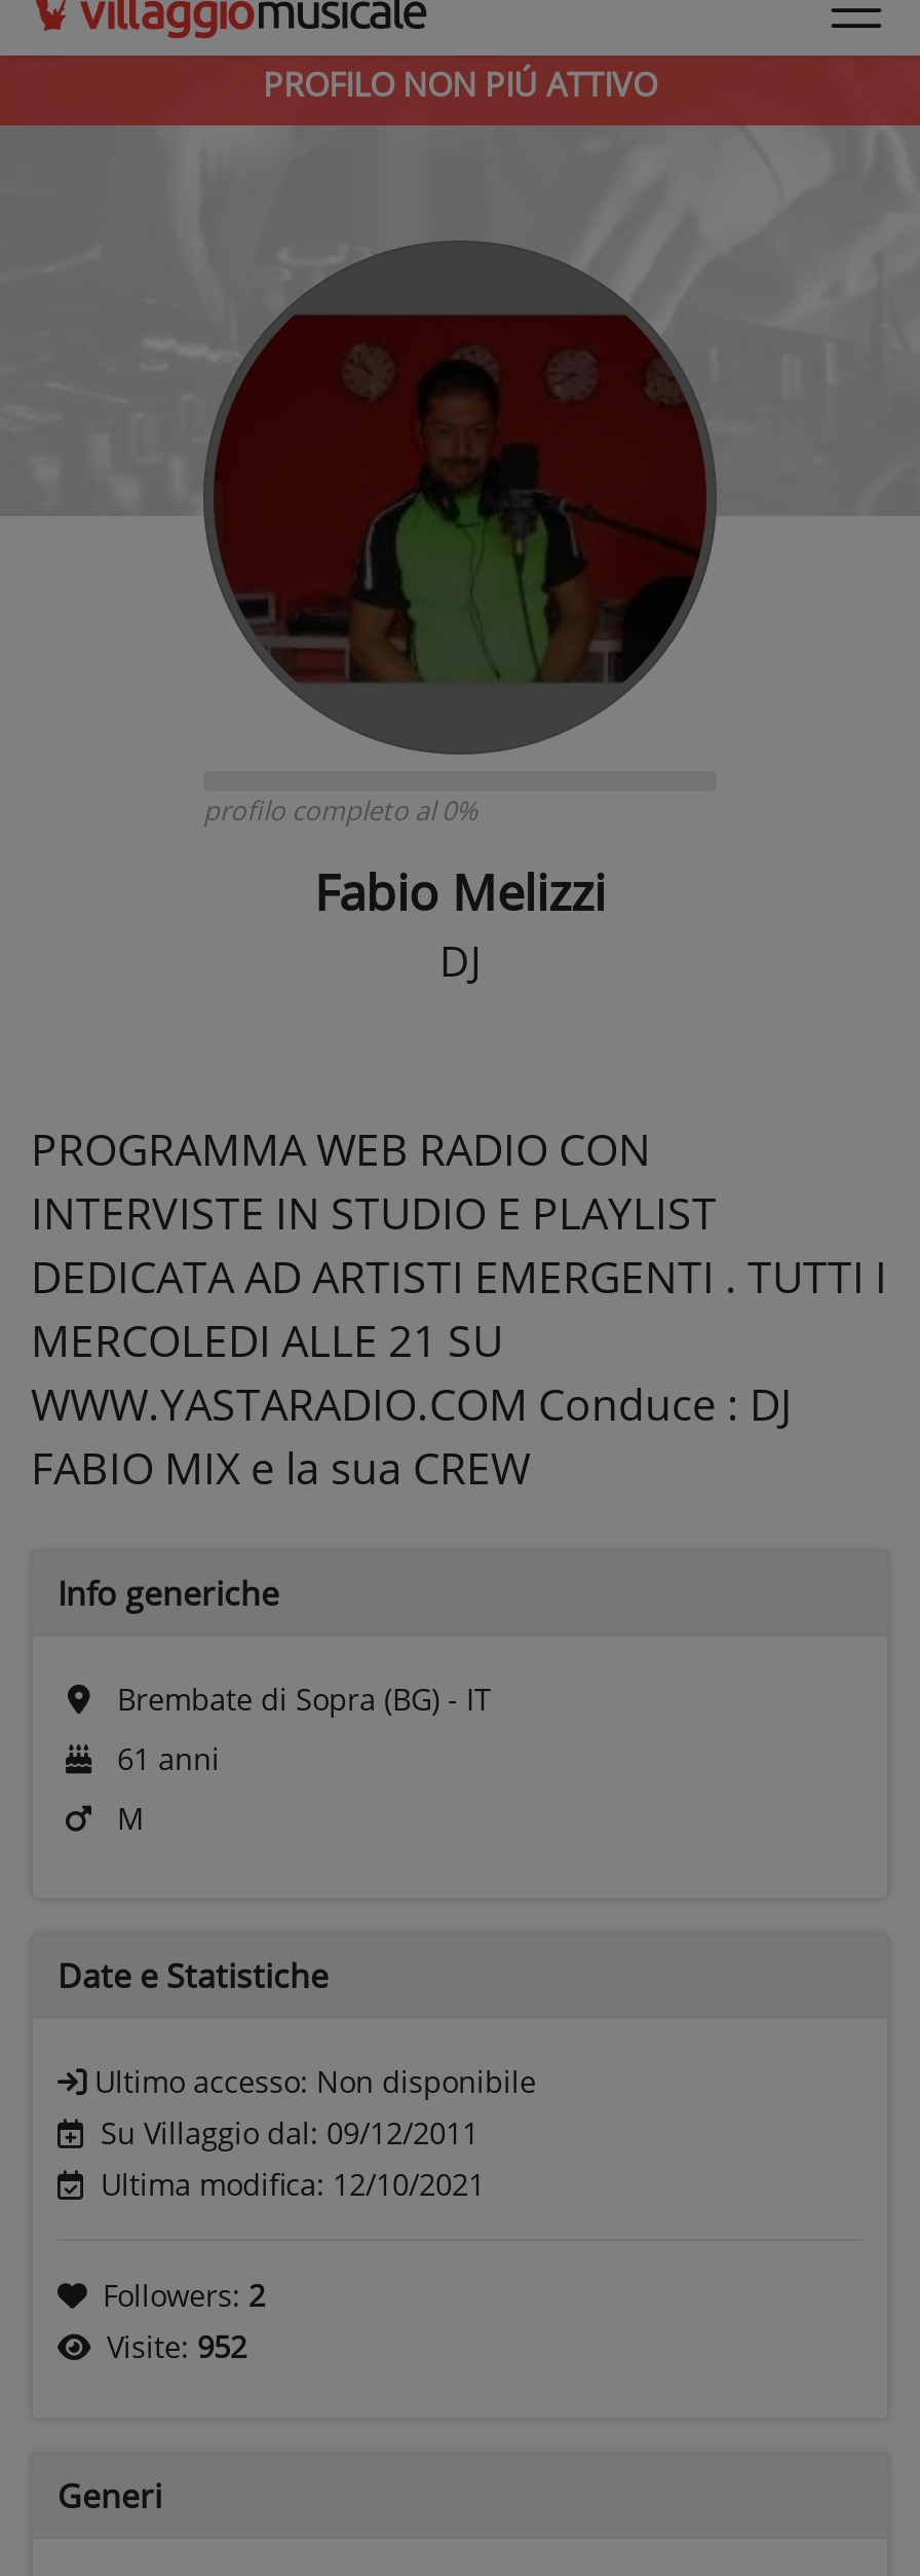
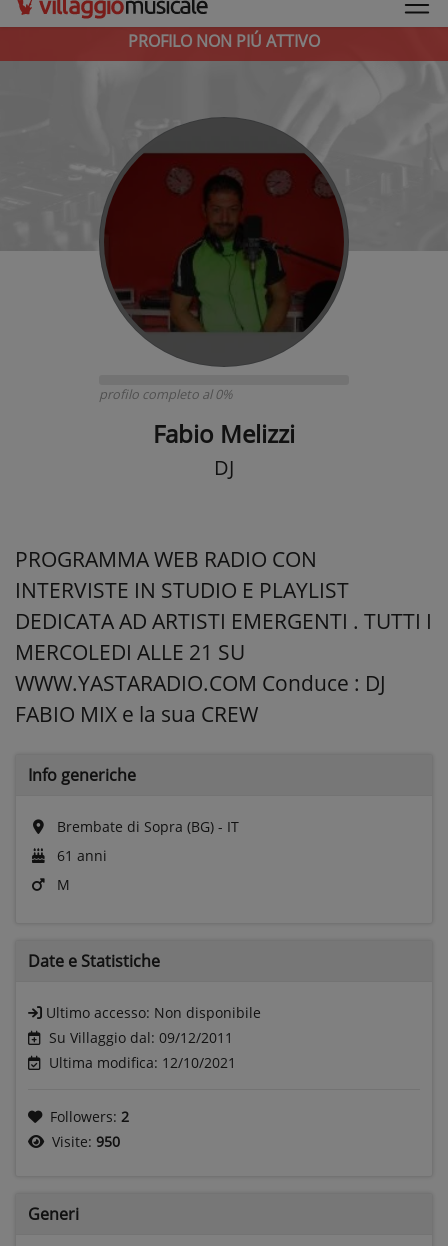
- Visite: 952
+ Visite: 950
